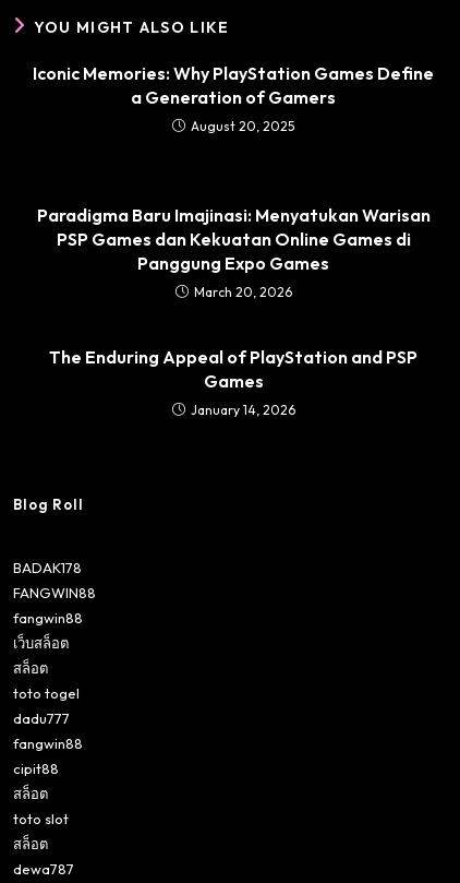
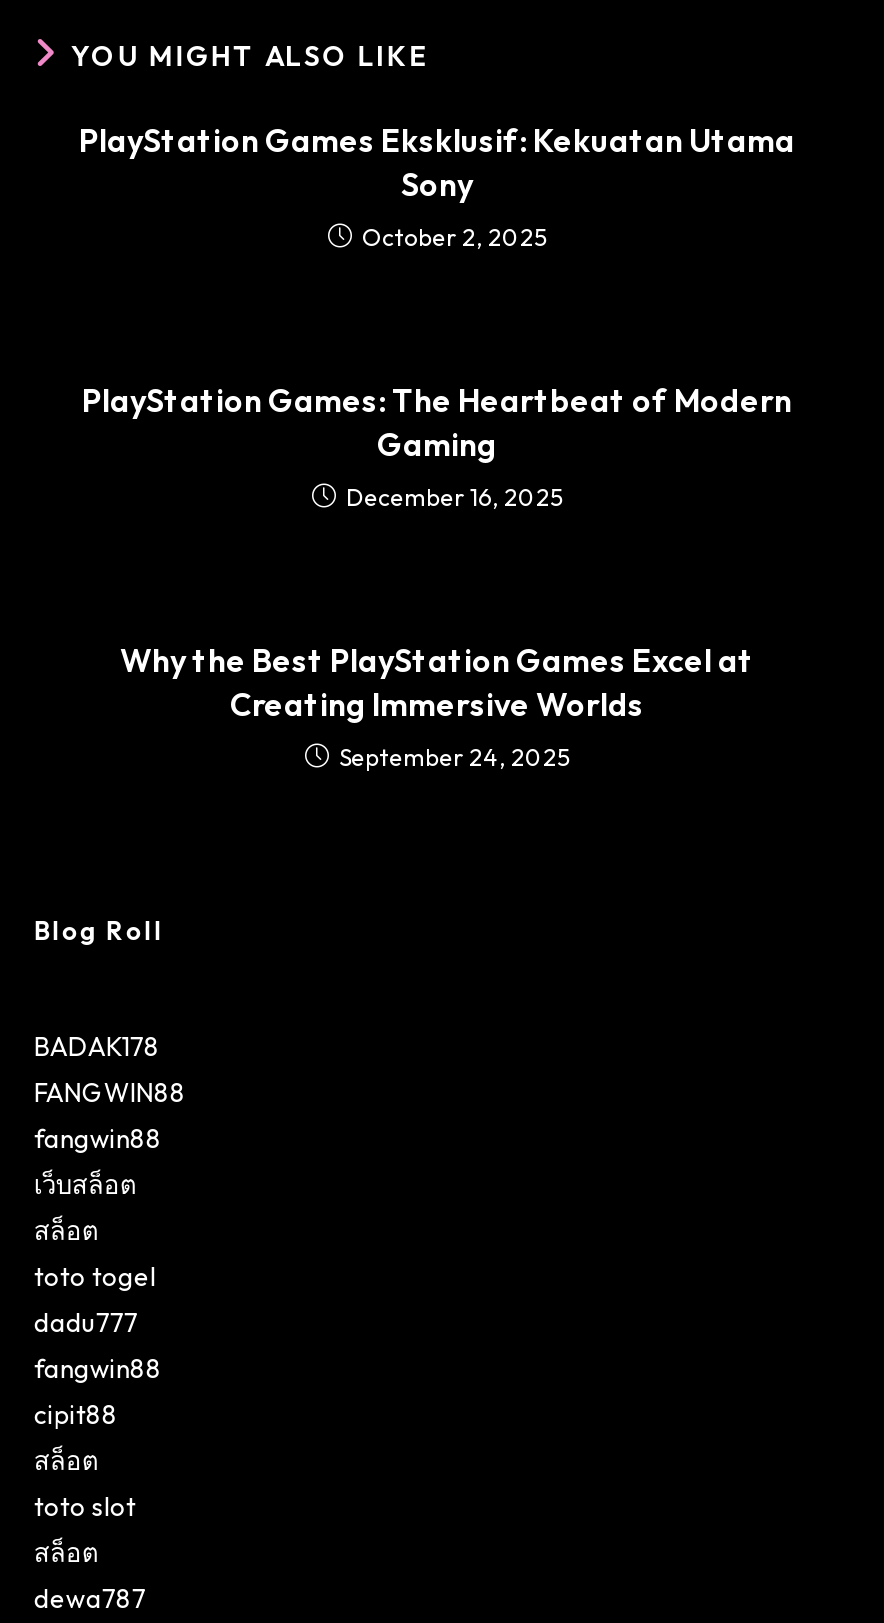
- Iconic Memories: Why PlayStation Games Define
- a Generation of Gamers
- August 20, 2025
+ PlayStation Games Eksklusif: Kekuatan Utama
+ Sony
+ October 2, 2025

- Paradigma Baru Imajinasi: Menyatukan Warisan
- PSP Games dan Kekuatan Online Games di
- Panggung Expo Games
- March 20, 2026
+ PlayStation Games: The Heartbeat of Modern
+ Gaming
+ December 16, 2025

- The Enduring Appeal of PlayStation and PSP
- Games
- January 14, 2026
+ Why the Best PlayStation Games Excel at
+ Creating Immersive Worlds
+ September 24, 2025
